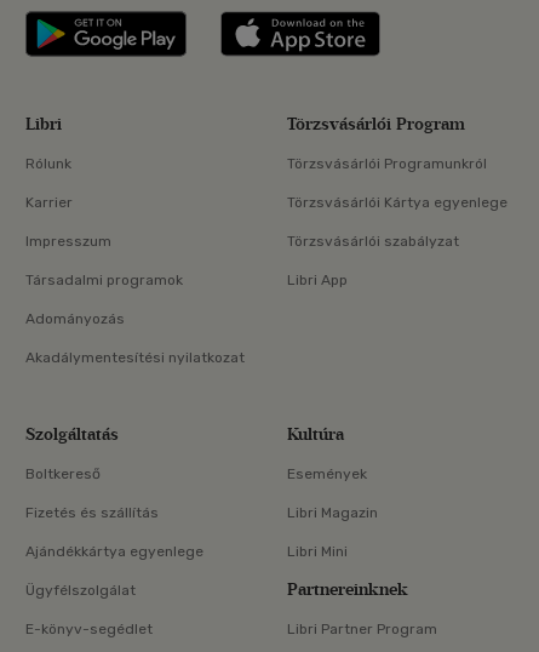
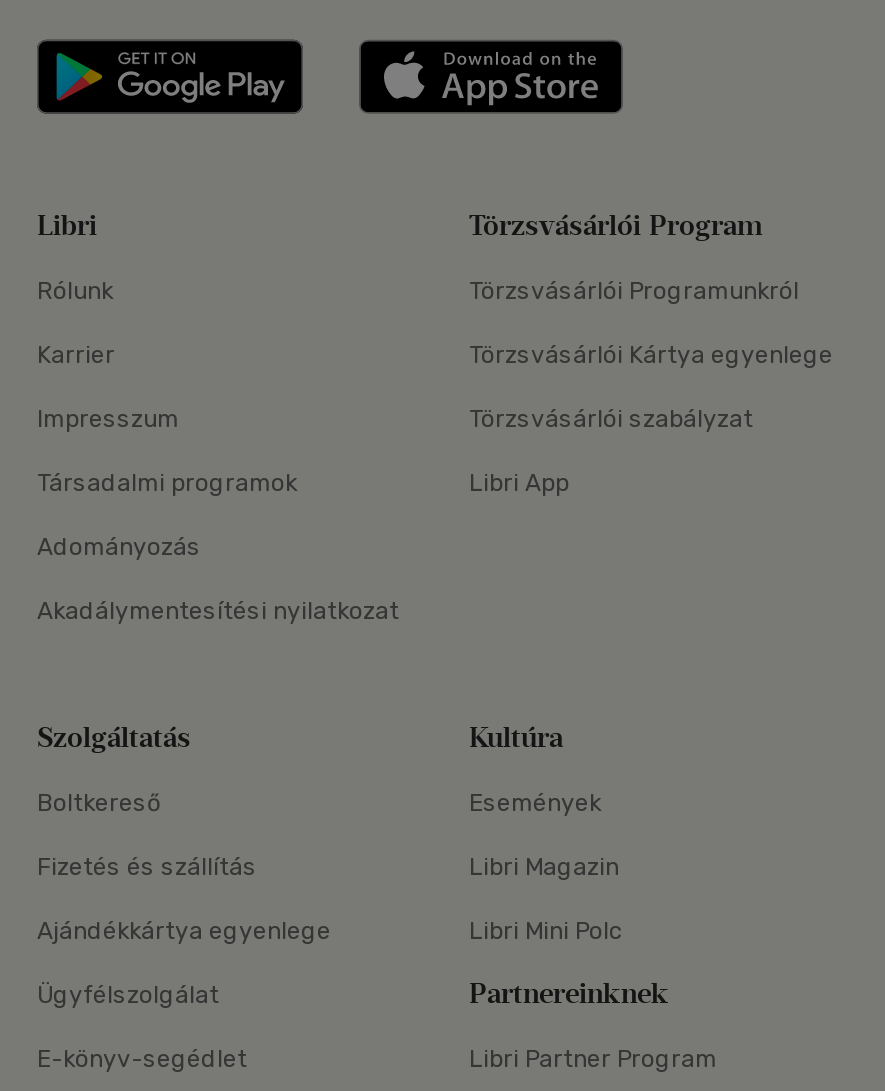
- Libri Mini
+ Libri Mini Polc
